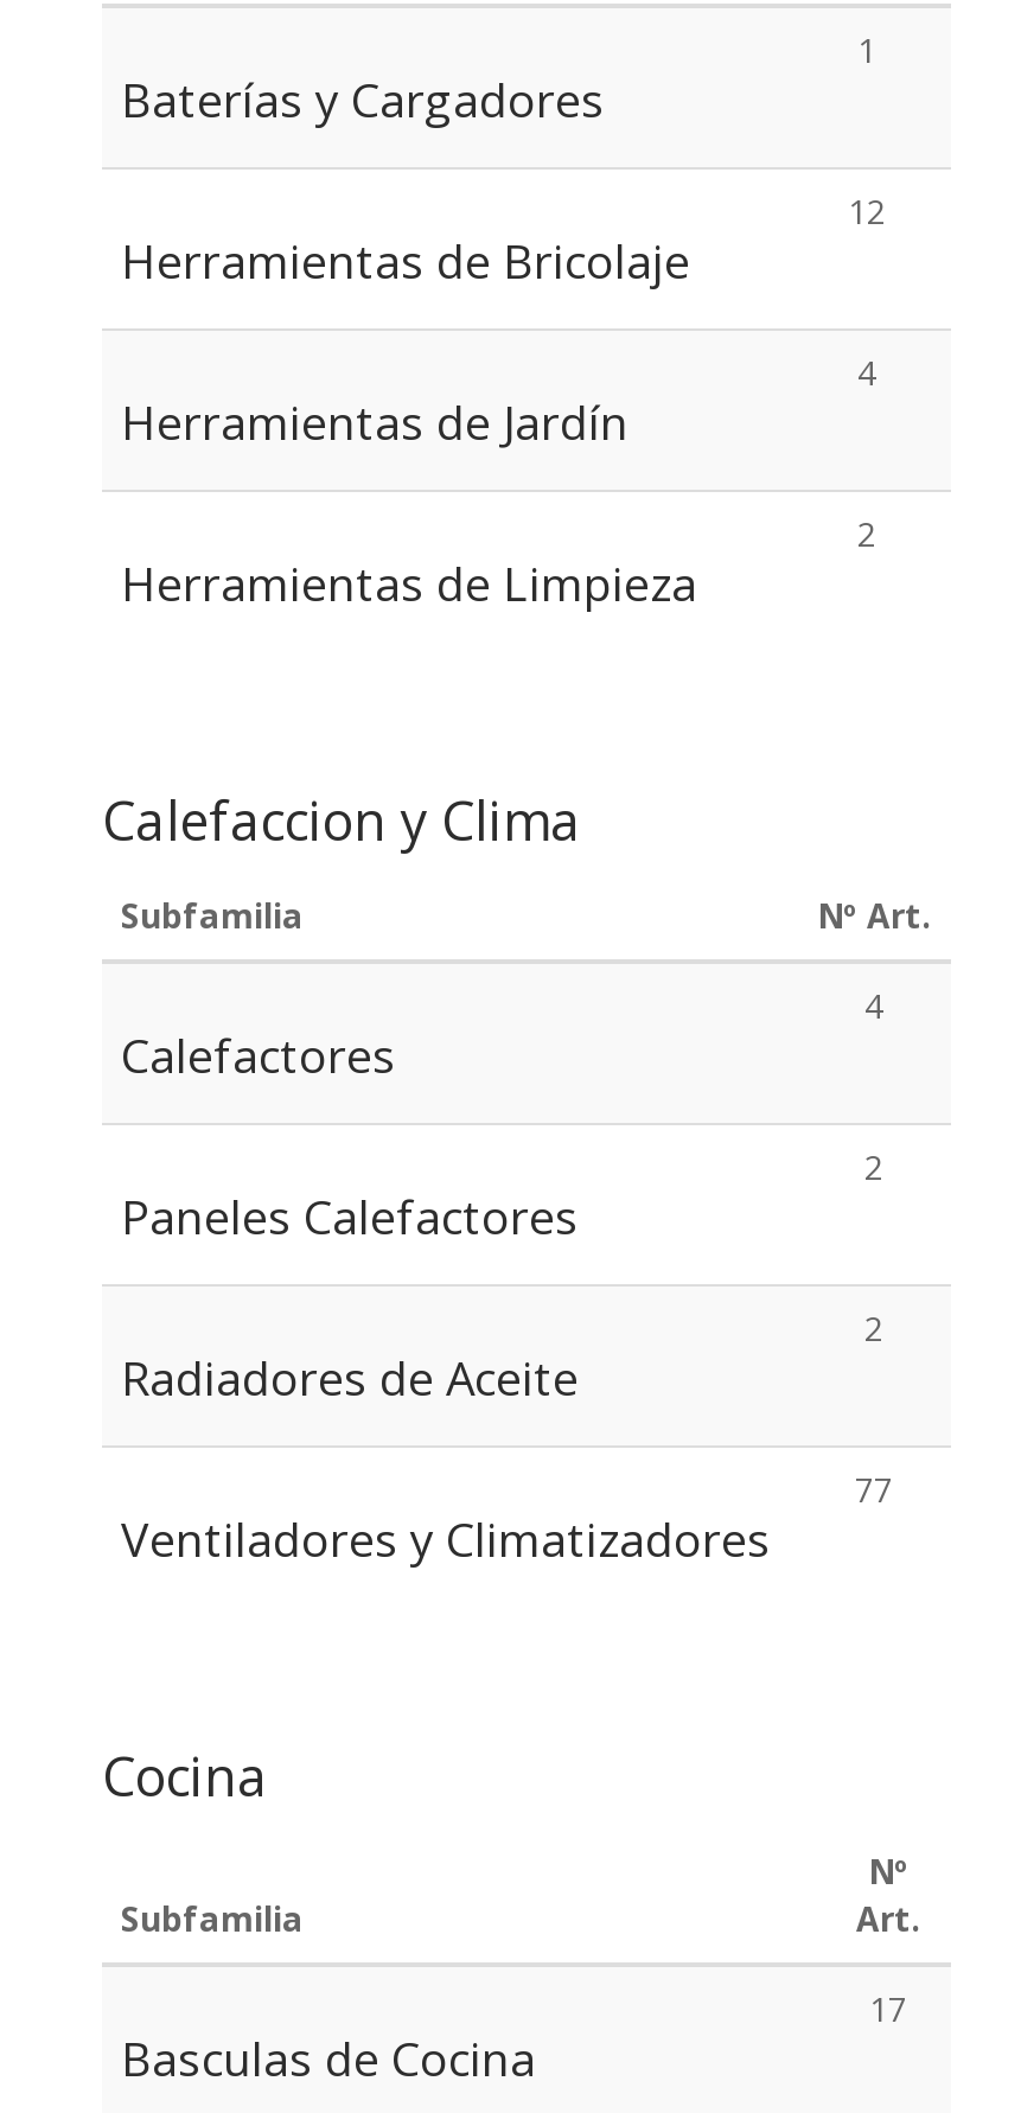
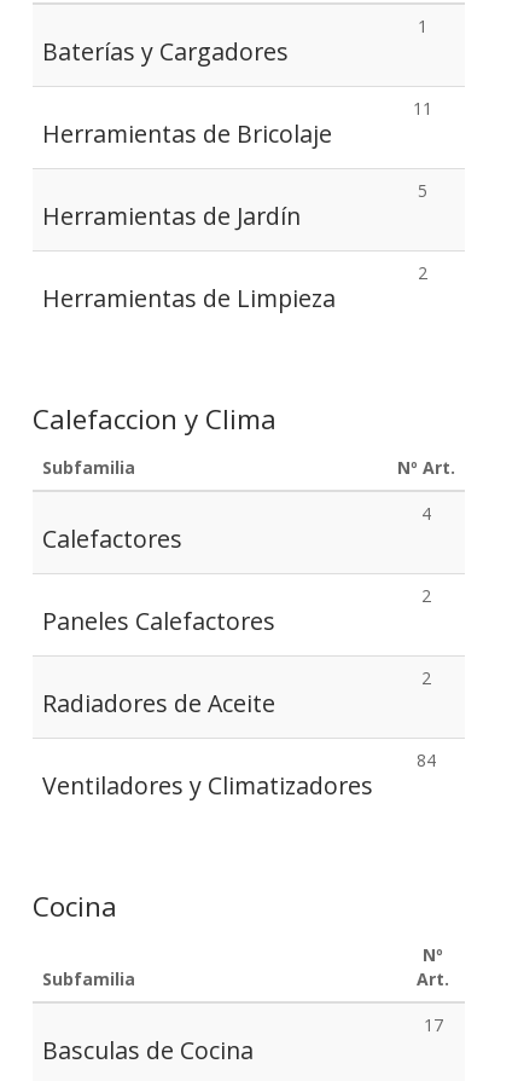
- 12
+ 11

- 4
+ 5

- 77
+ 84
